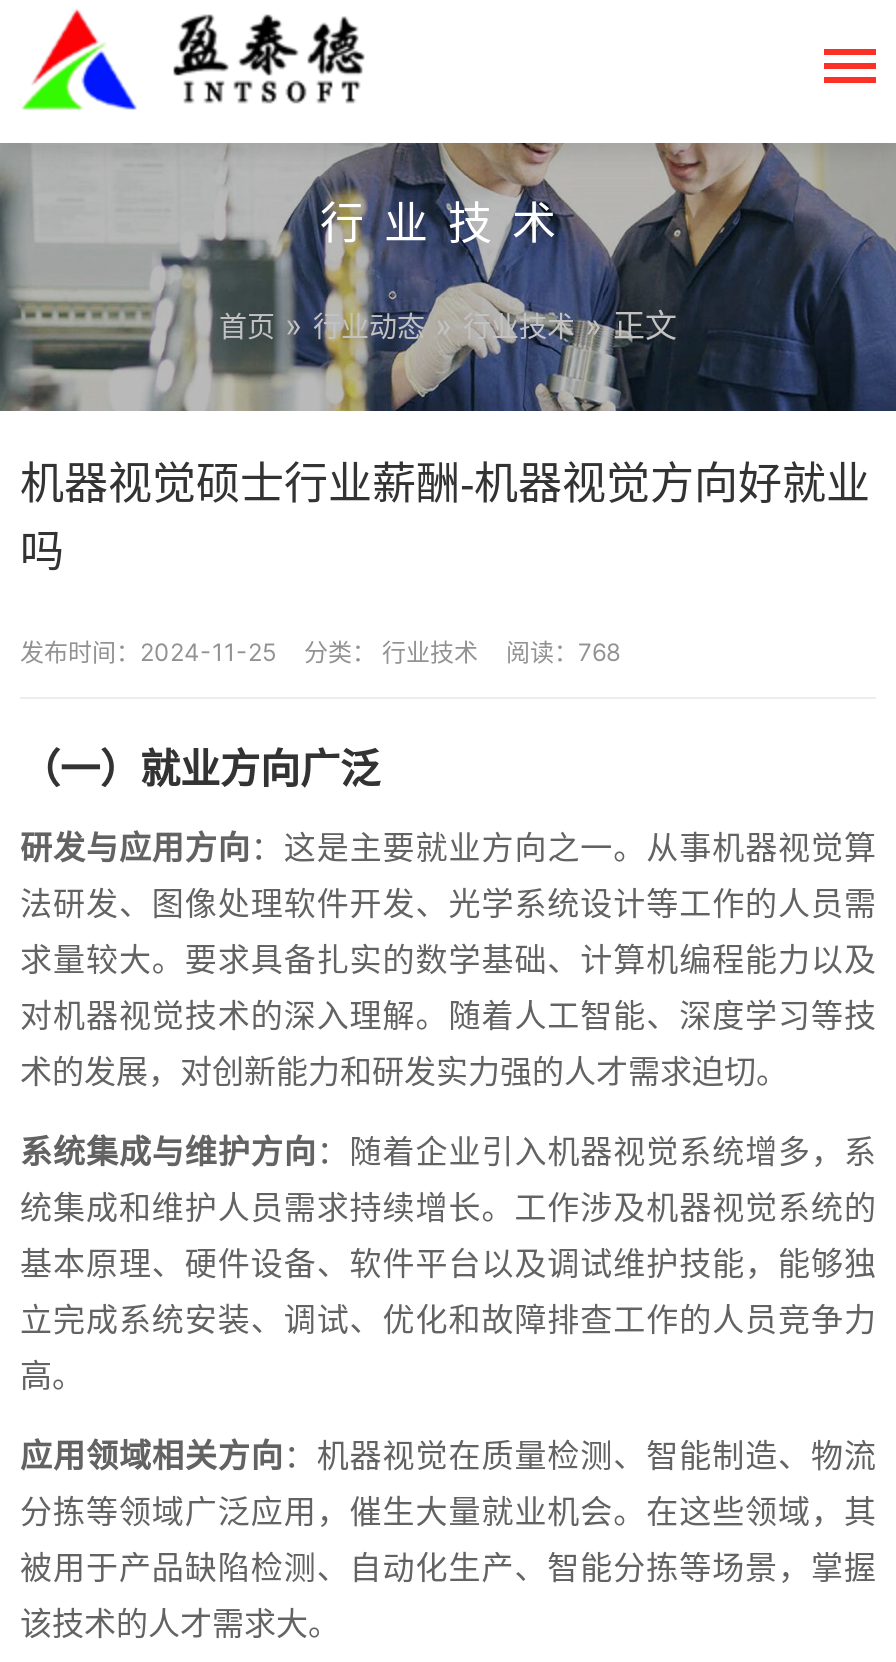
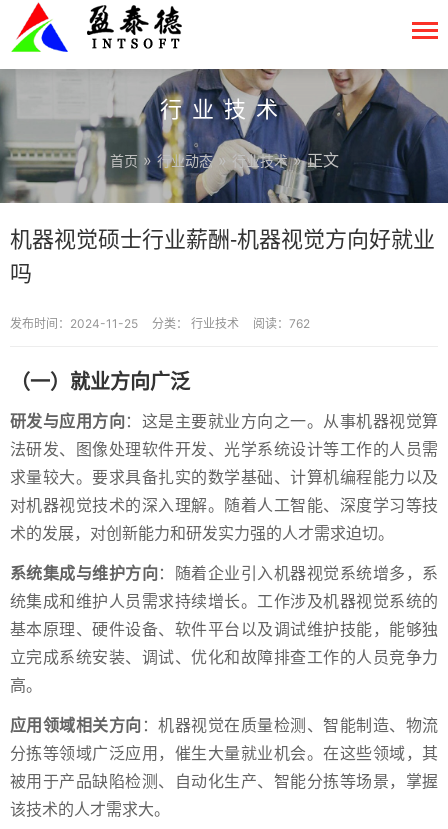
- 发布时间：2024-11-25 分类：行业技术 阅读：768
+ 发布时间：2024-11-25 分类：行业技术 阅读：762
